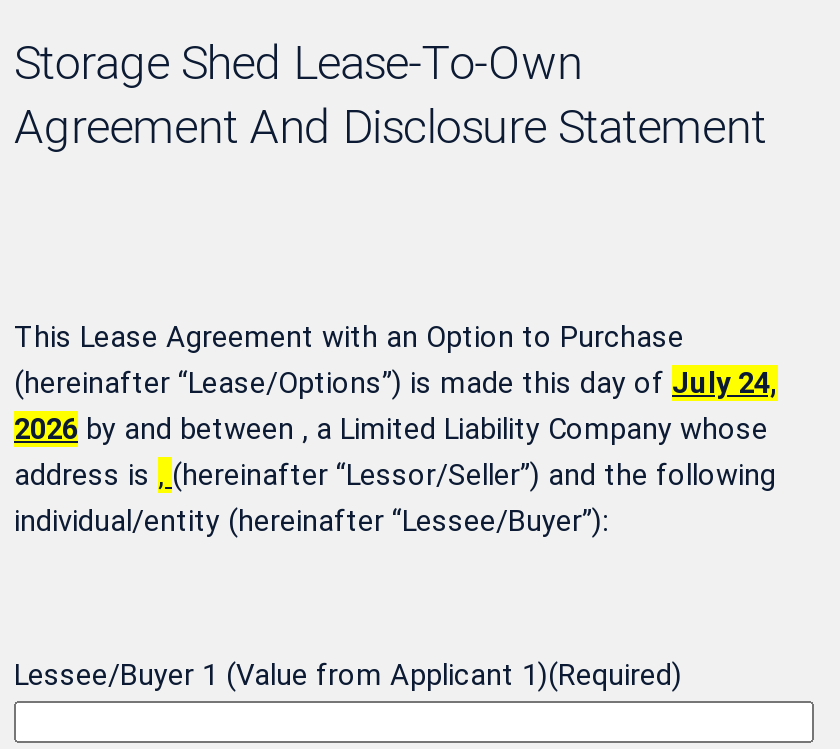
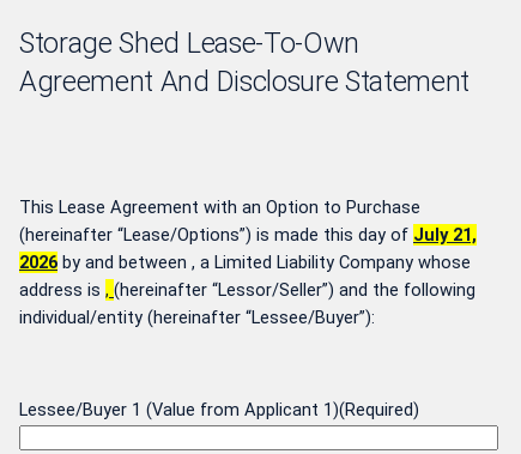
- (hereinafter “Lease/Options”) is made this day of July 24,
+ (hereinafter “Lease/Options”) is made this day of July 21,
